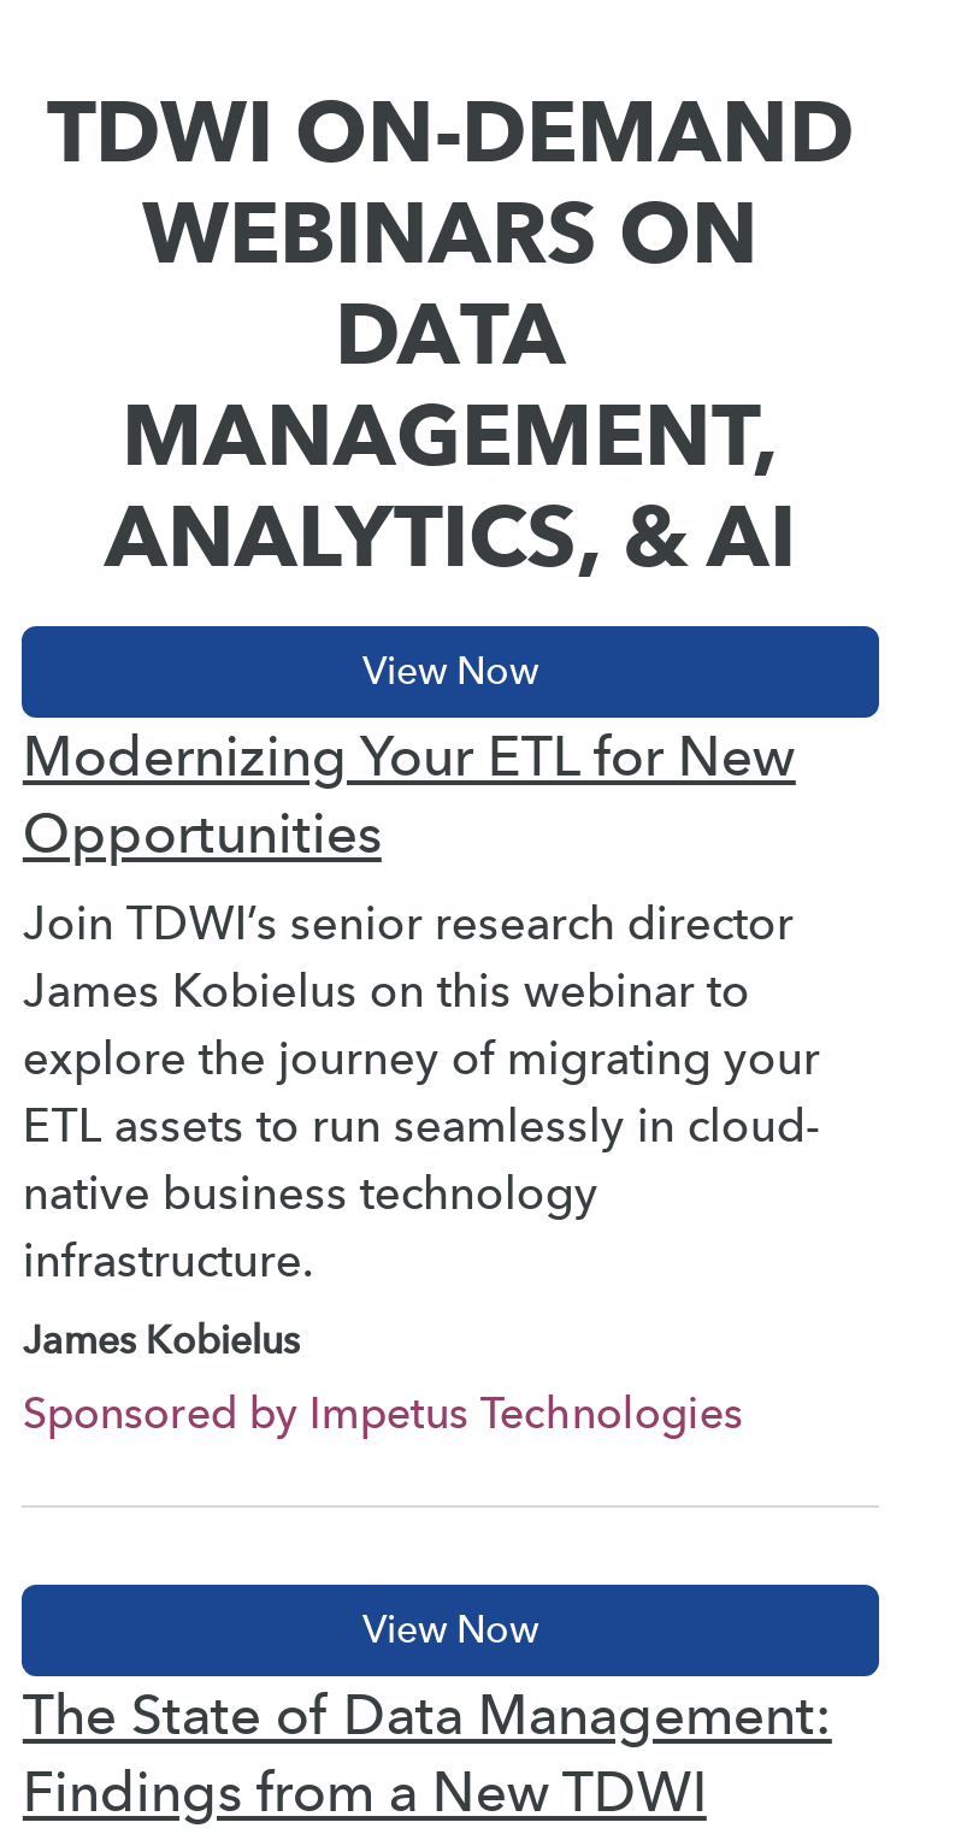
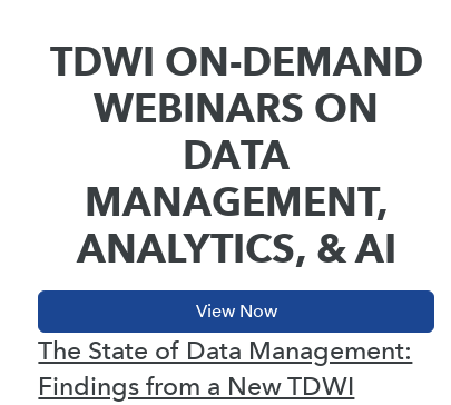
- Modernizing Your ETL for New
- Opportunities
- Join TDWI’s senior research director
- James Kobielus on this webinar to
- explore the journey of migrating your
- ETL assets to run seamlessly in cloud-
- native business technology
- infrastructure.
- James Kobielus
- Sponsored by Impetus Technologies
